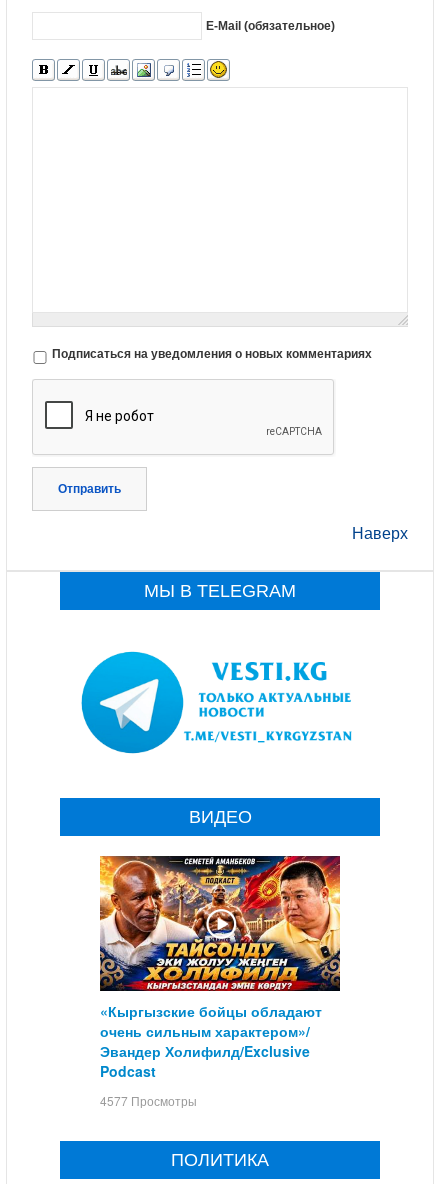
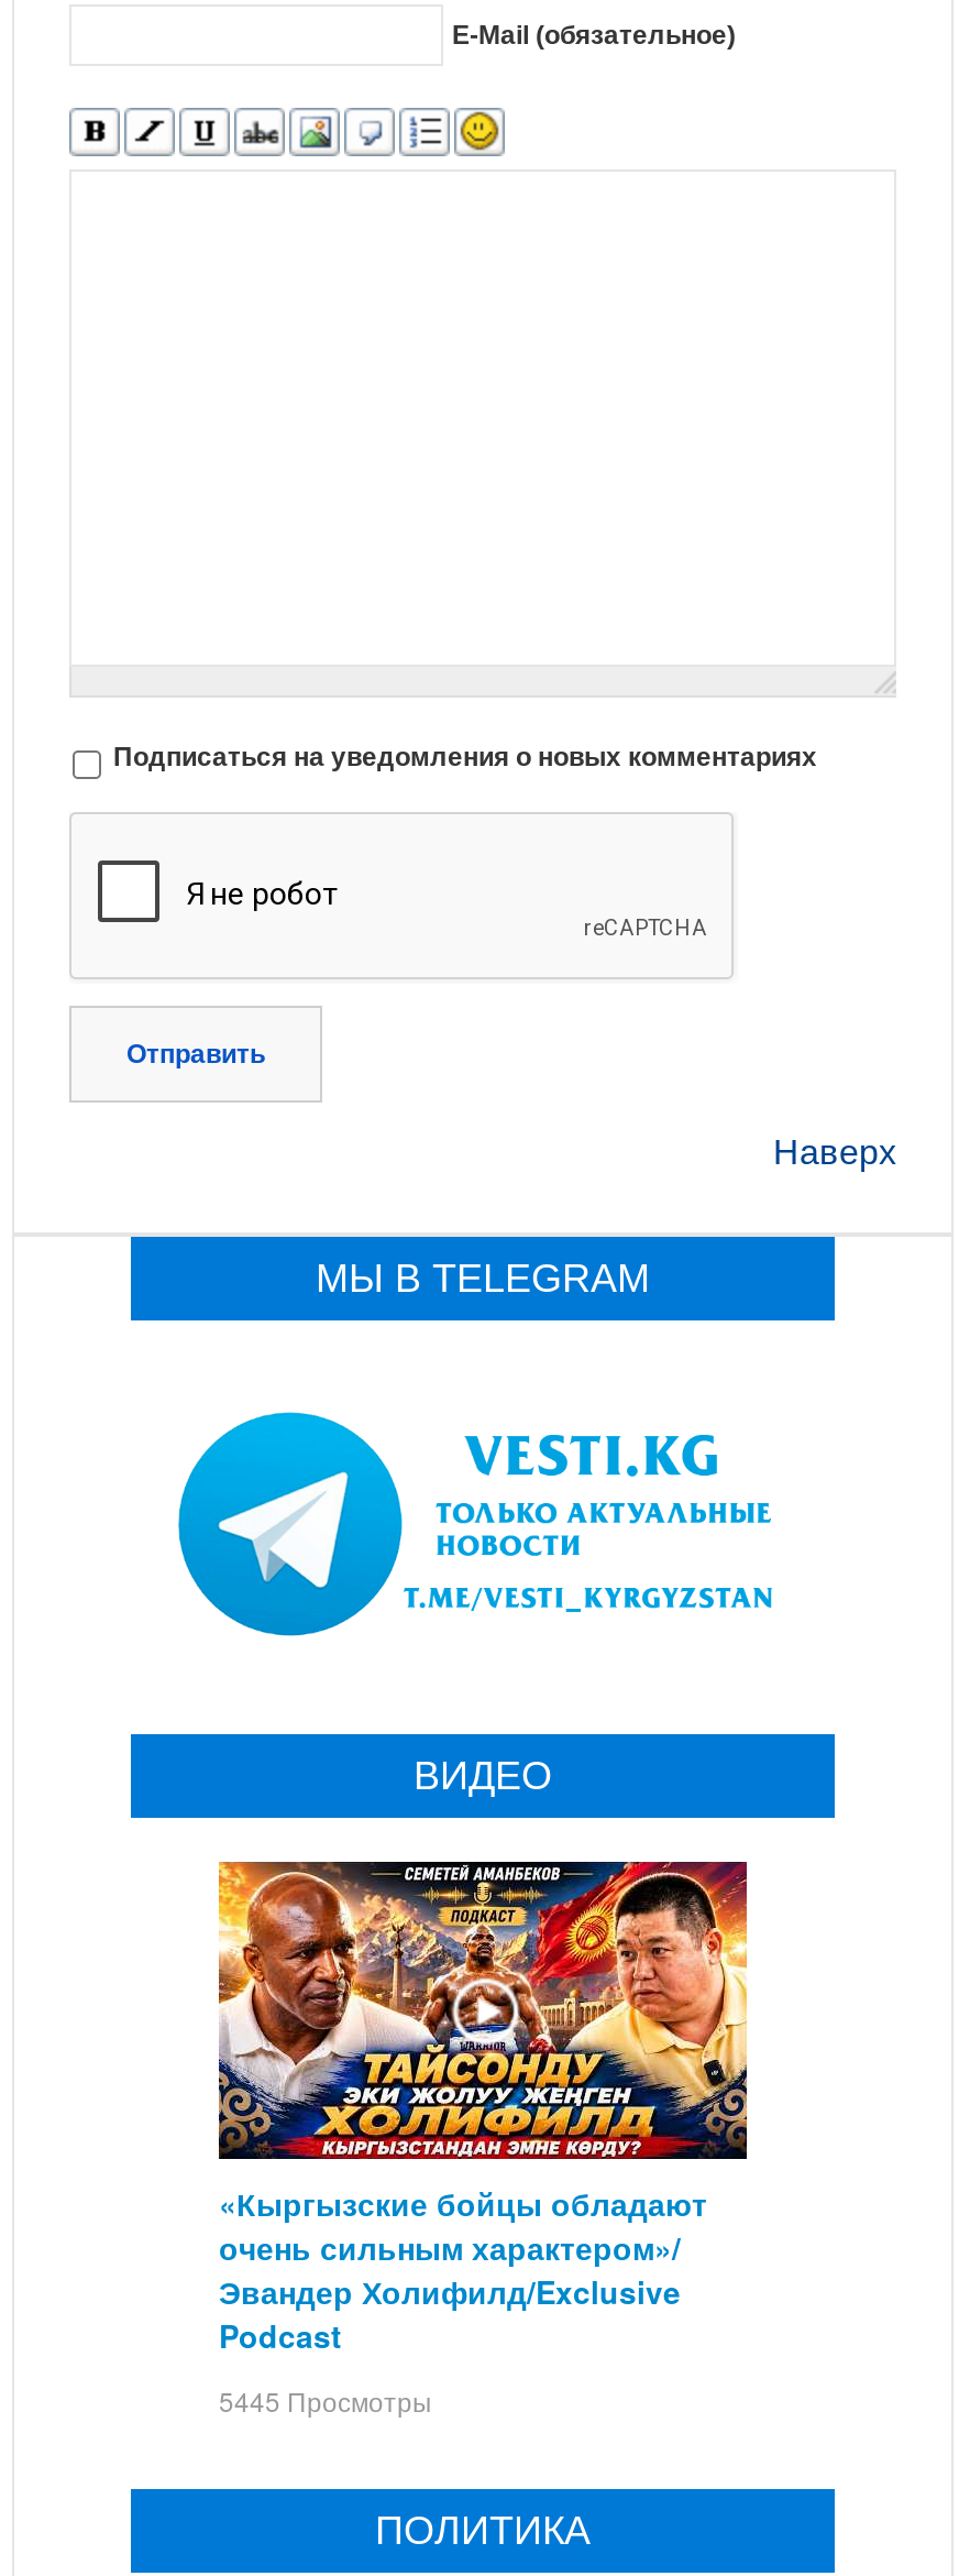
- 4577 Просмотры
+ 5445 Просмотры
